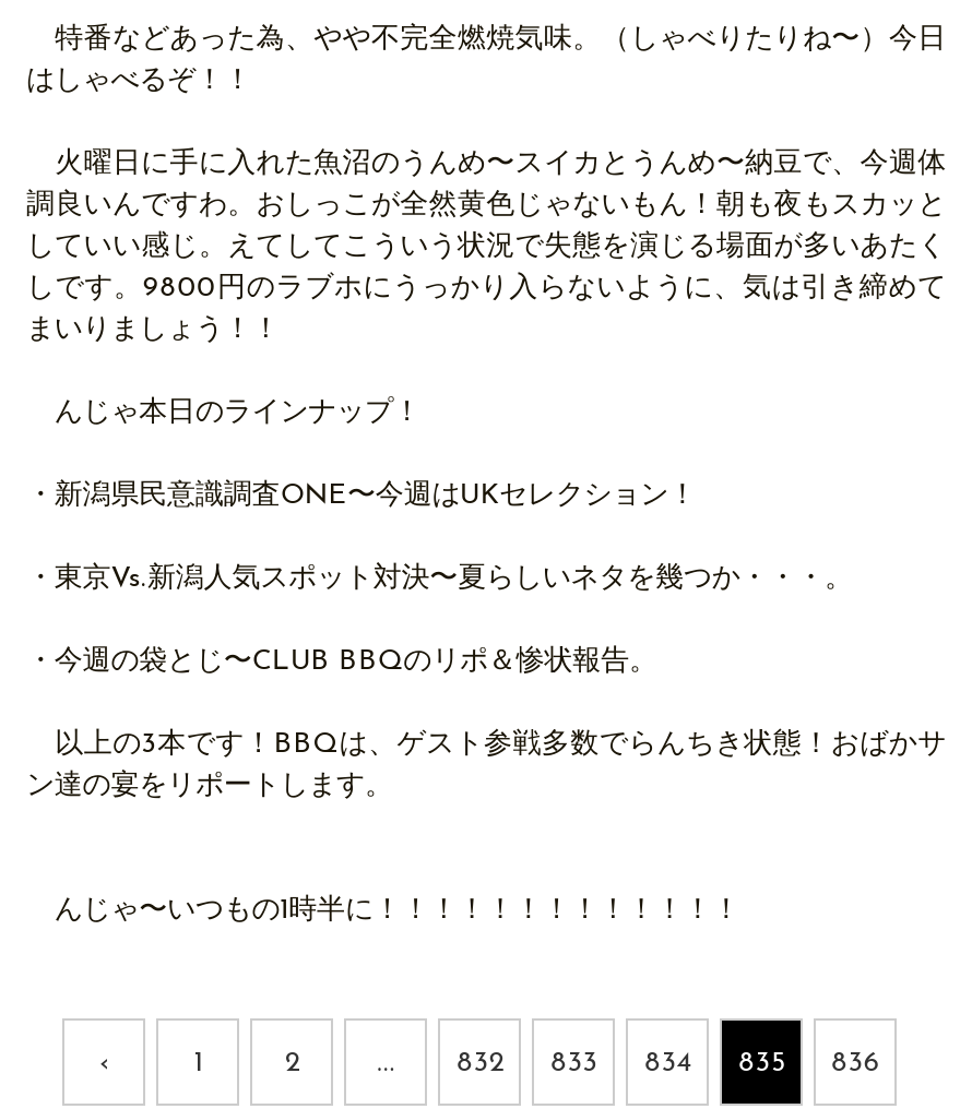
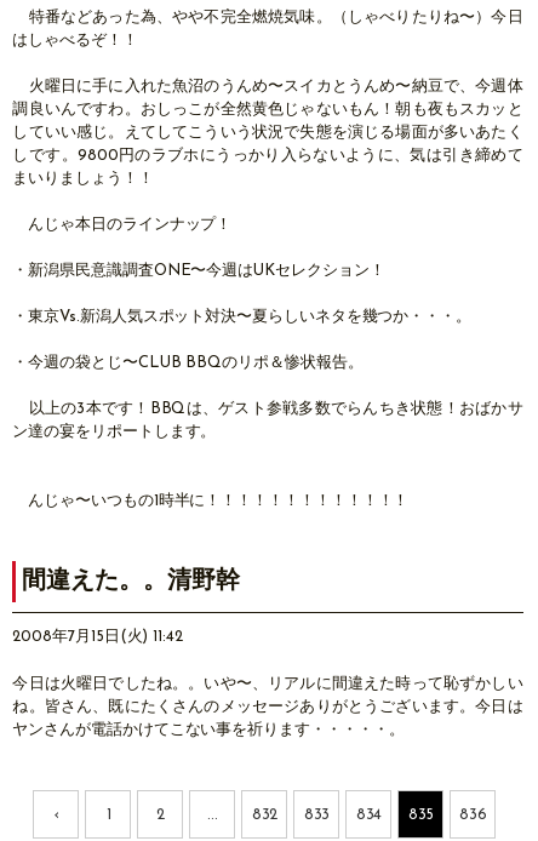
+ 間違えた。。清野幹
+ 2008年7月15日(火) 11:42
+ 今日は火曜日でしたね。。いや〜、リアルに間違えた時って恥ずかしい
+ ね。皆さん、既にたくさんのメッセージありがとうございます。今日は
+ ヤンさんが電話かけてこない事を祈ります・・・・・。
